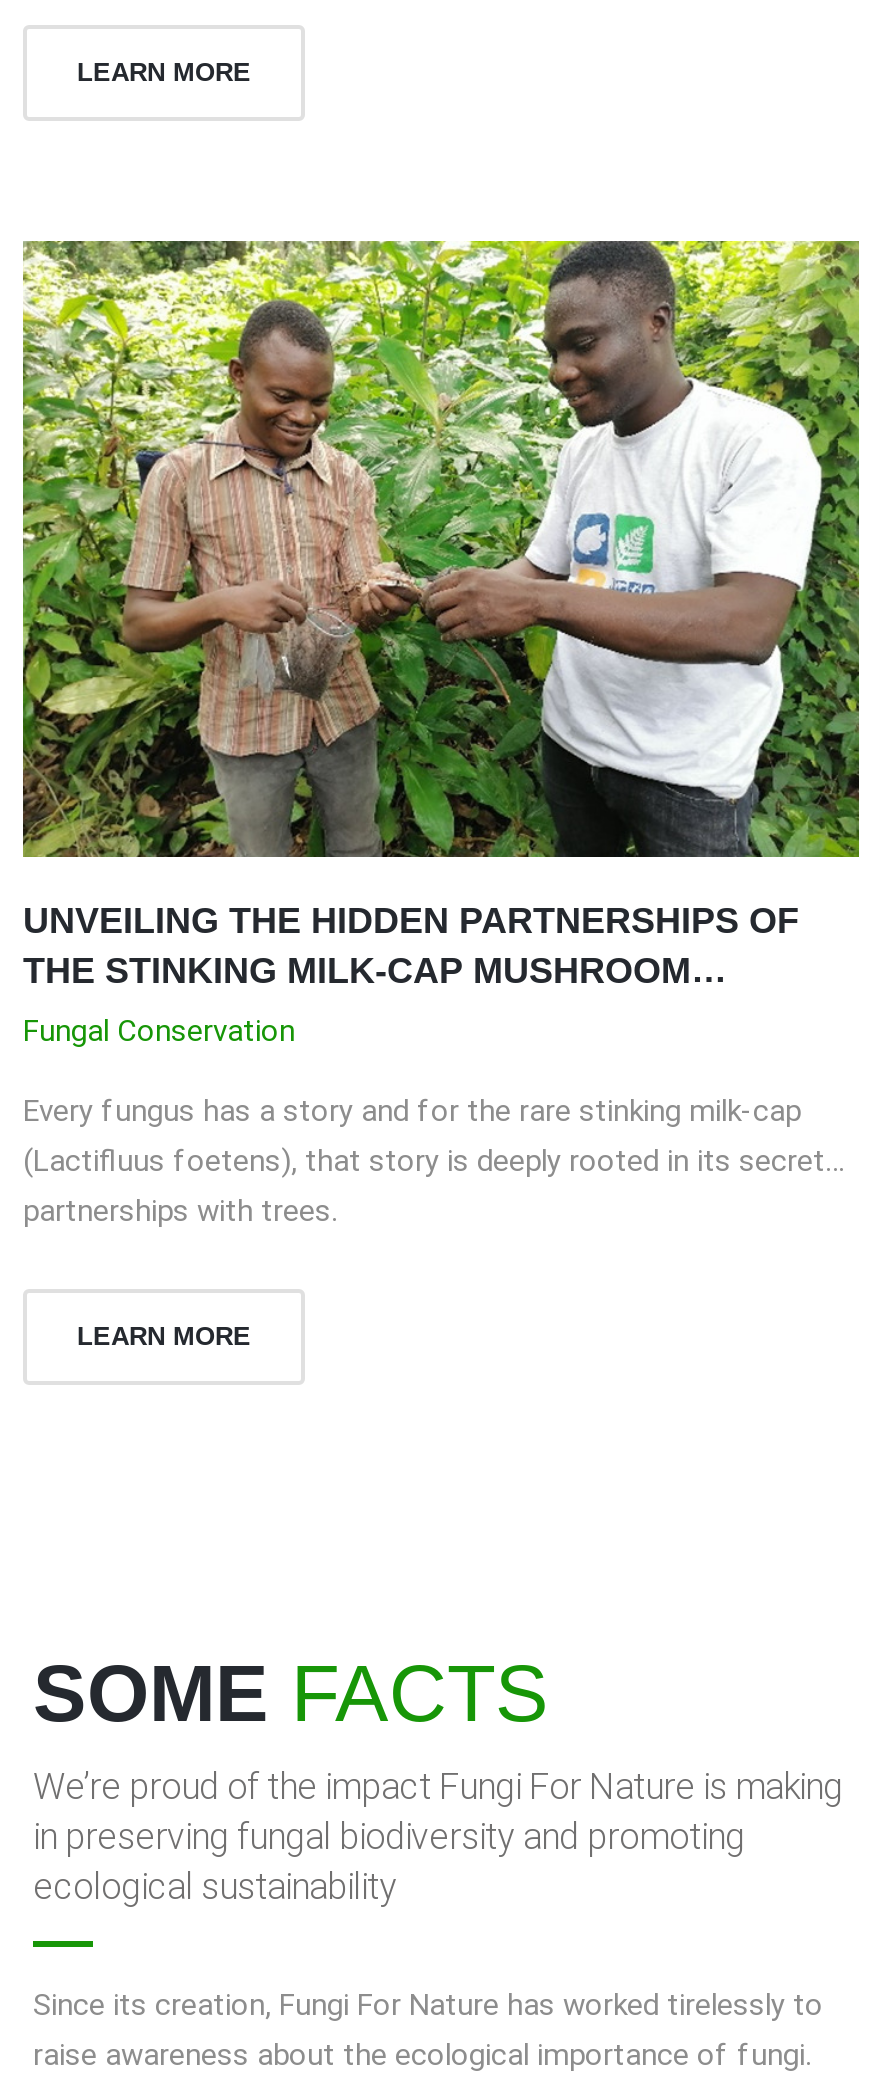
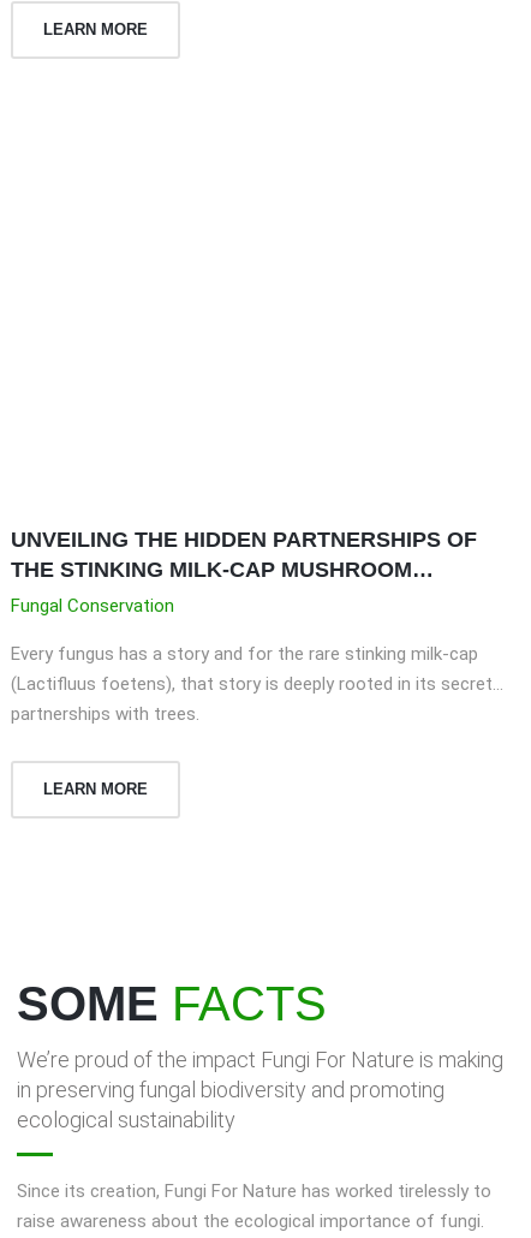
- [image]
